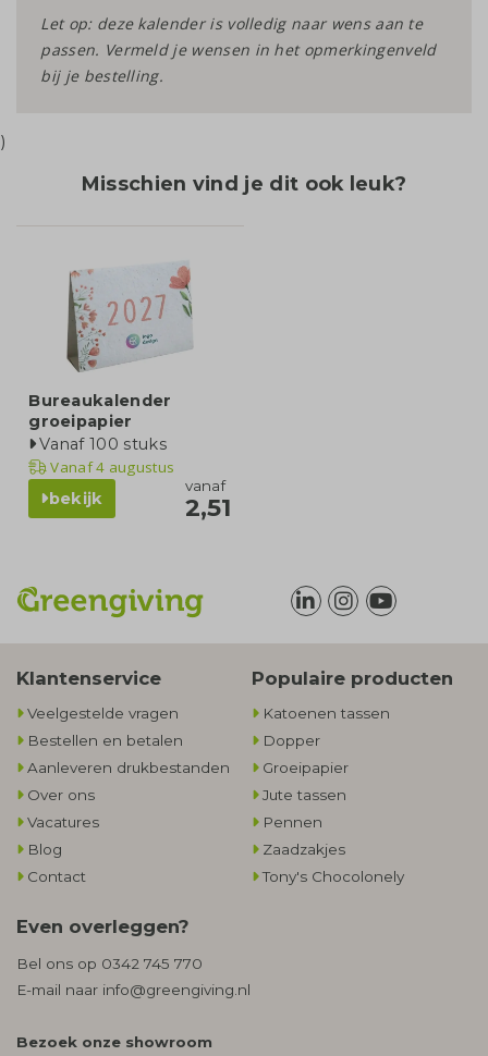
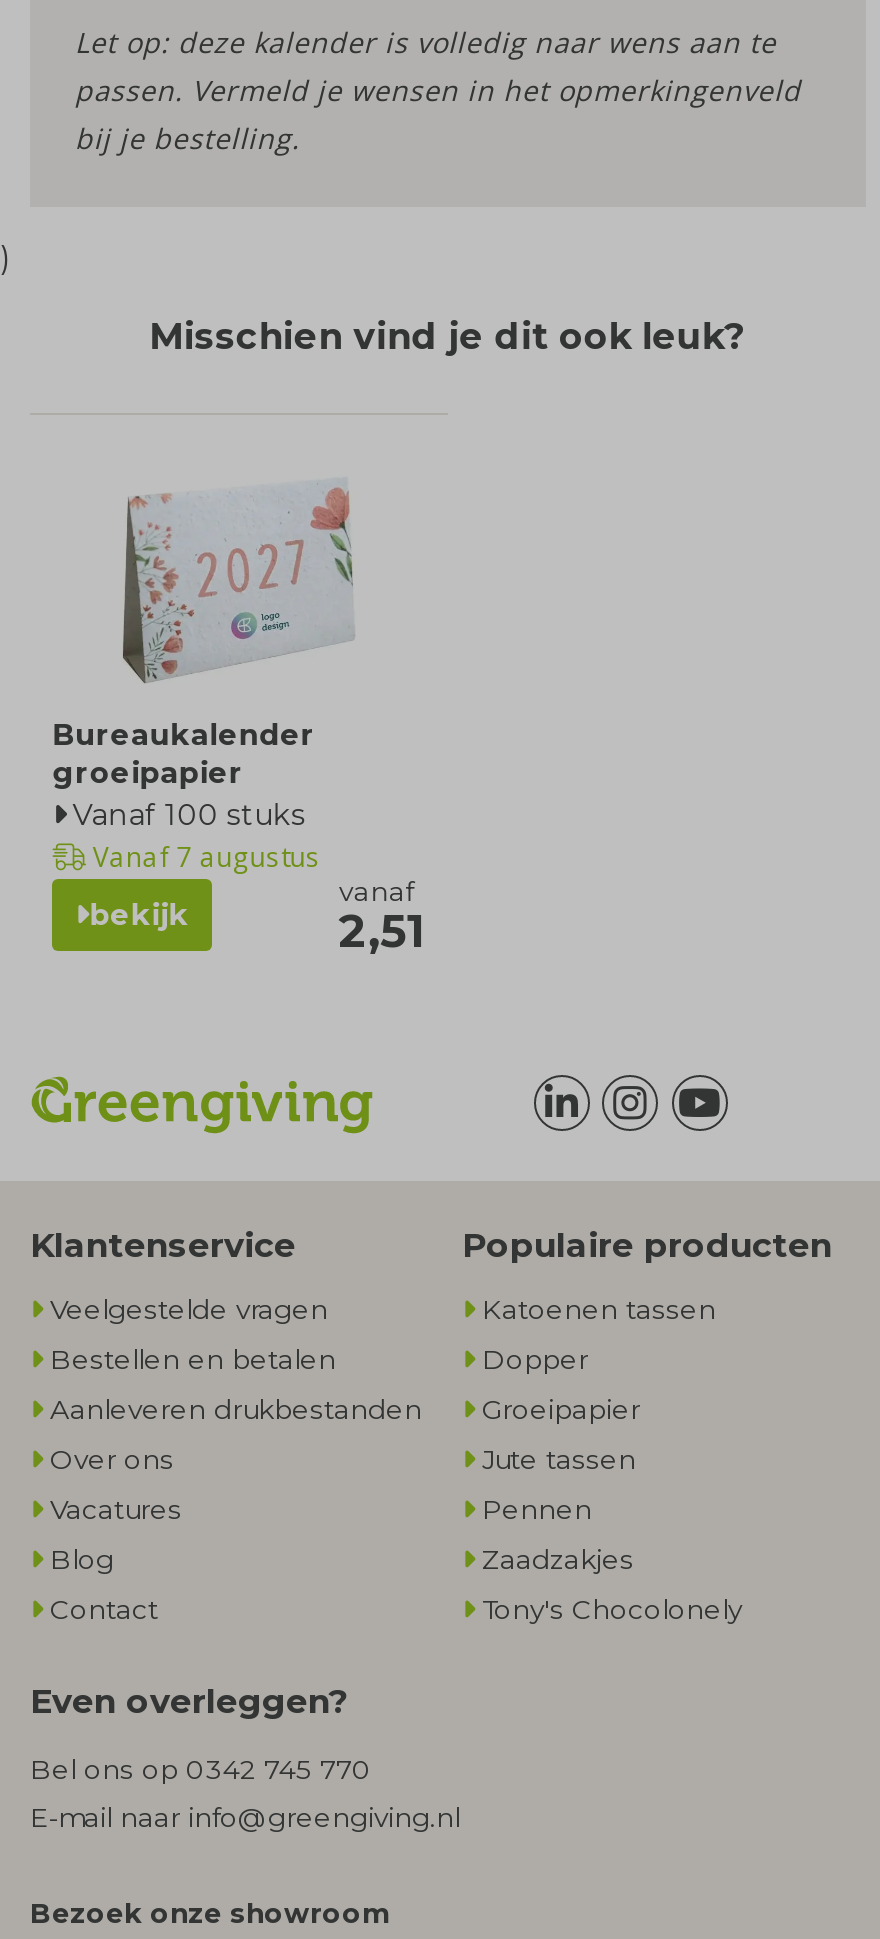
- Vanaf 4 augustus
+ Vanaf 7 augustus
